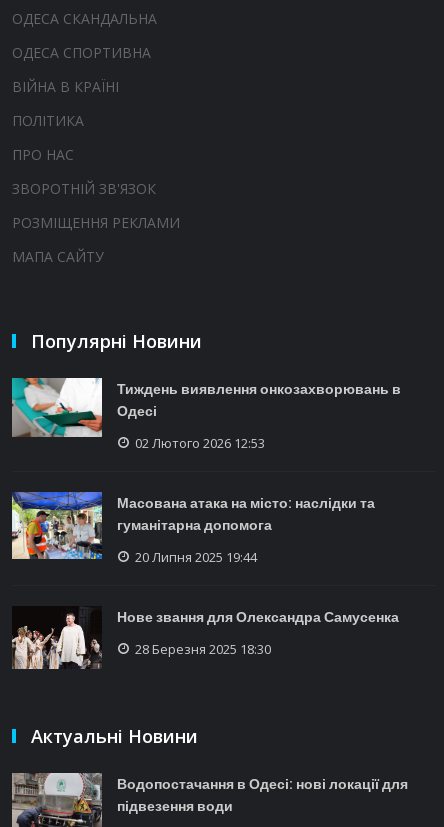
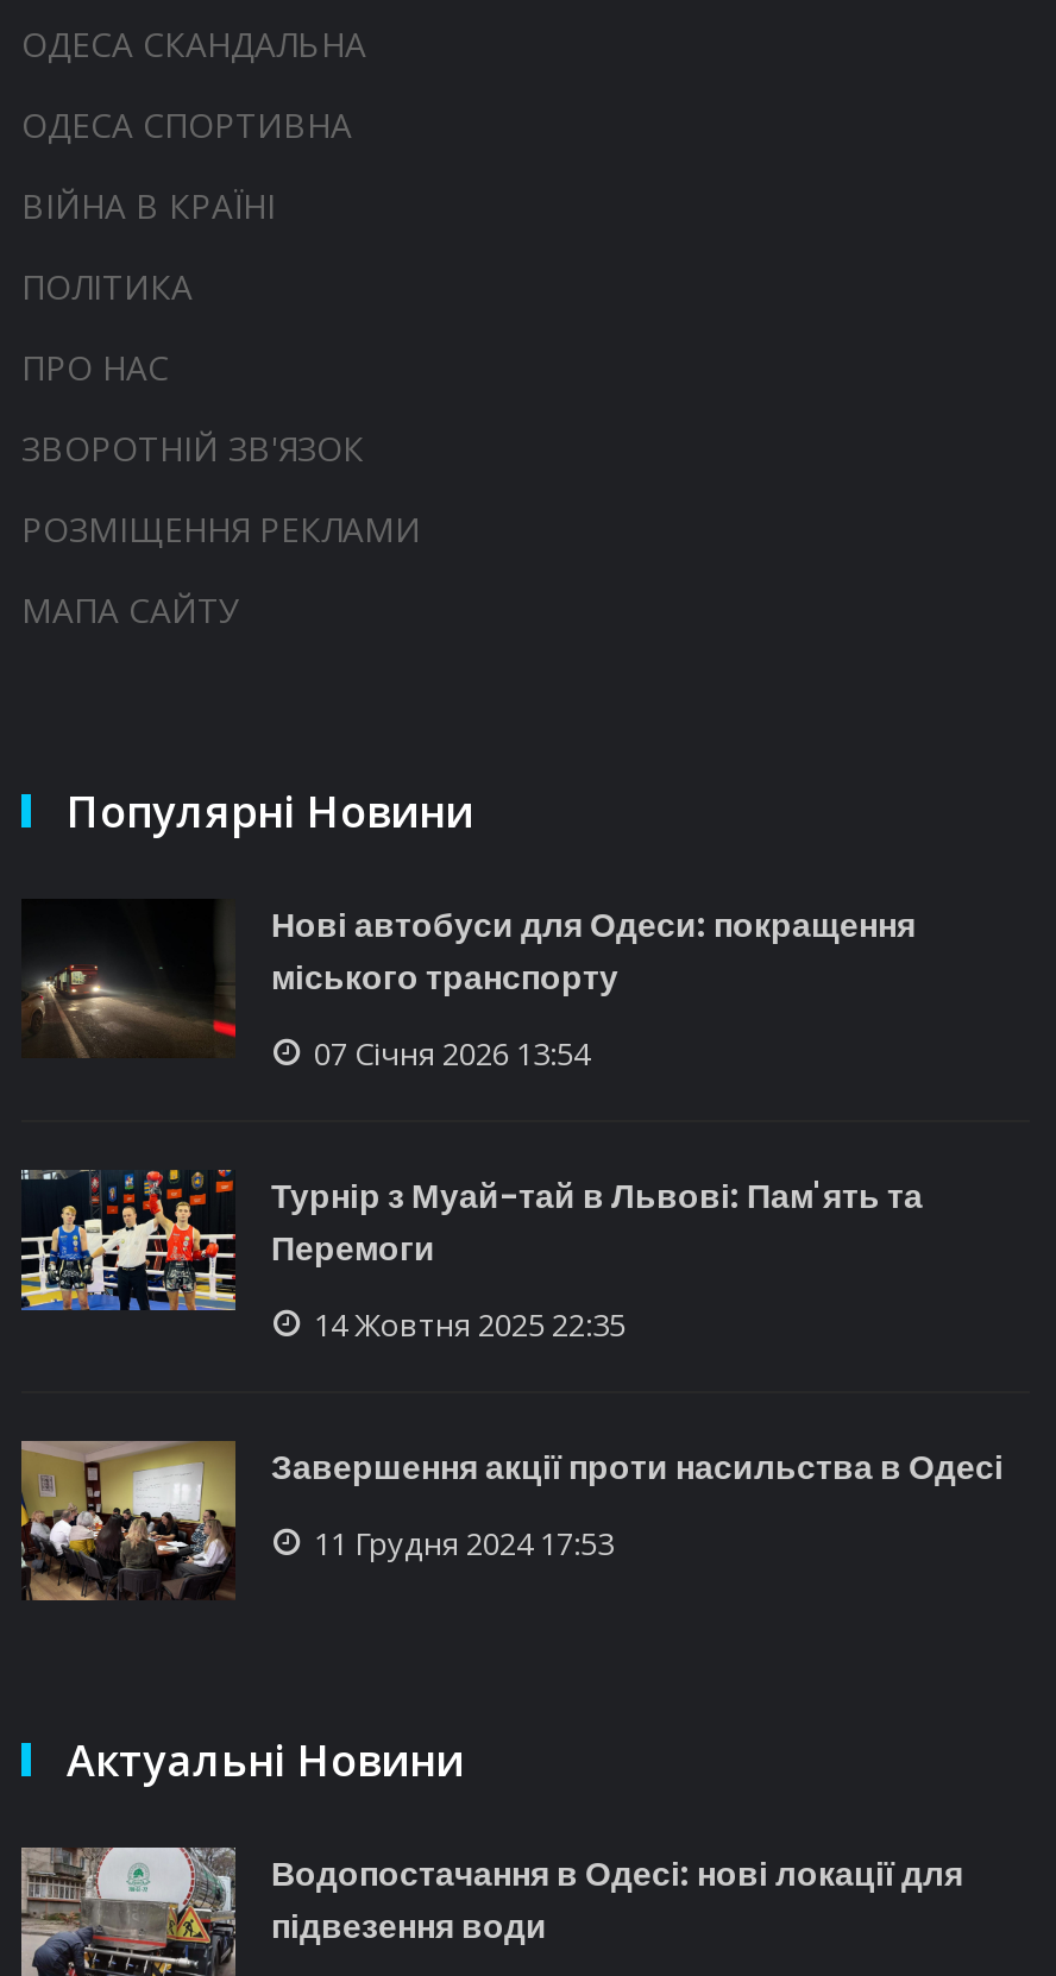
- [image]
- Тиждень виявлення онкозахворювань в
- Одесі
+ [image]
+ Нові автобуси для Одеси: покращення
+ міського транспорту

- 02 Лютого 2026 12:53
+ 07 Січня 2026 13:54

- [image]
- Масована атака на місто: наслідки та
- гуманітарна допомога
+ [image]
+ Турнір з Муай-тай в Львові: Пам'ять та
+ Перемоги

- 20 Липня 2025 19:44
+ 14 Жовтня 2025 22:35

- [image]
- Нове звання для Олександра Самусенка
+ [image]
+ Завершення акції проти насильства в Одесі

- 28 Березня 2025 18:30
+ 11 Грудня 2024 17:53
